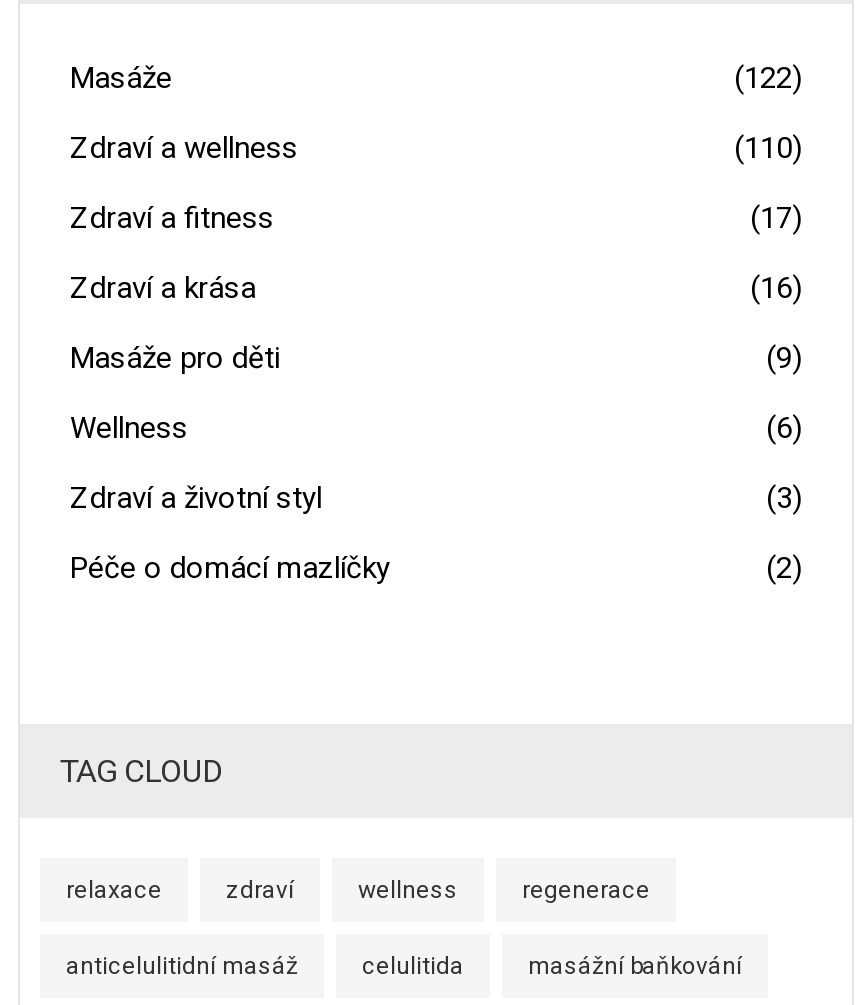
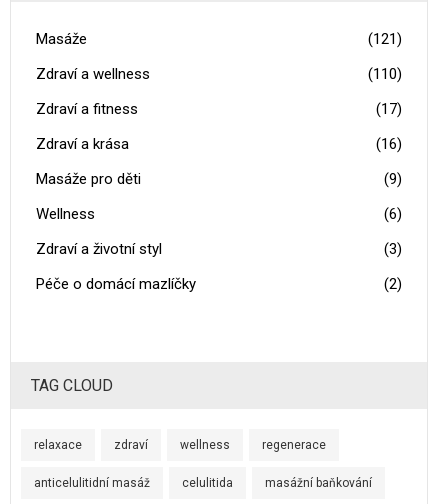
- (122)
+ (121)
